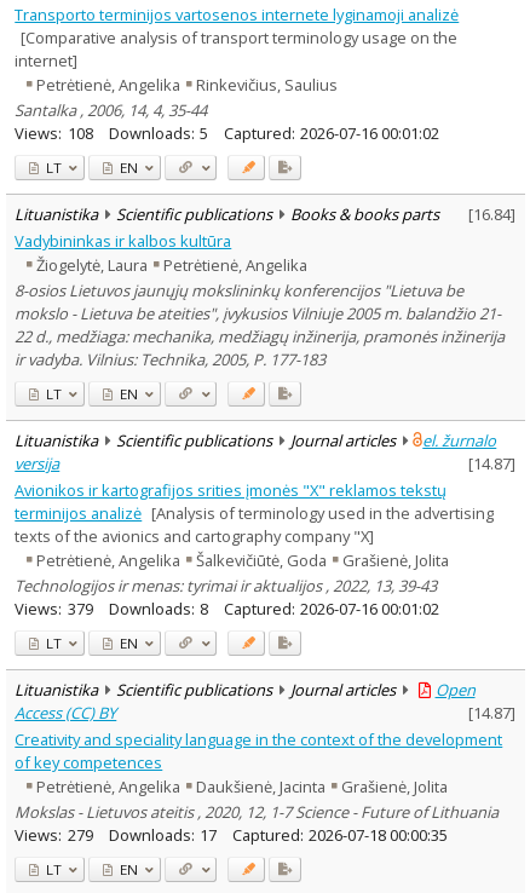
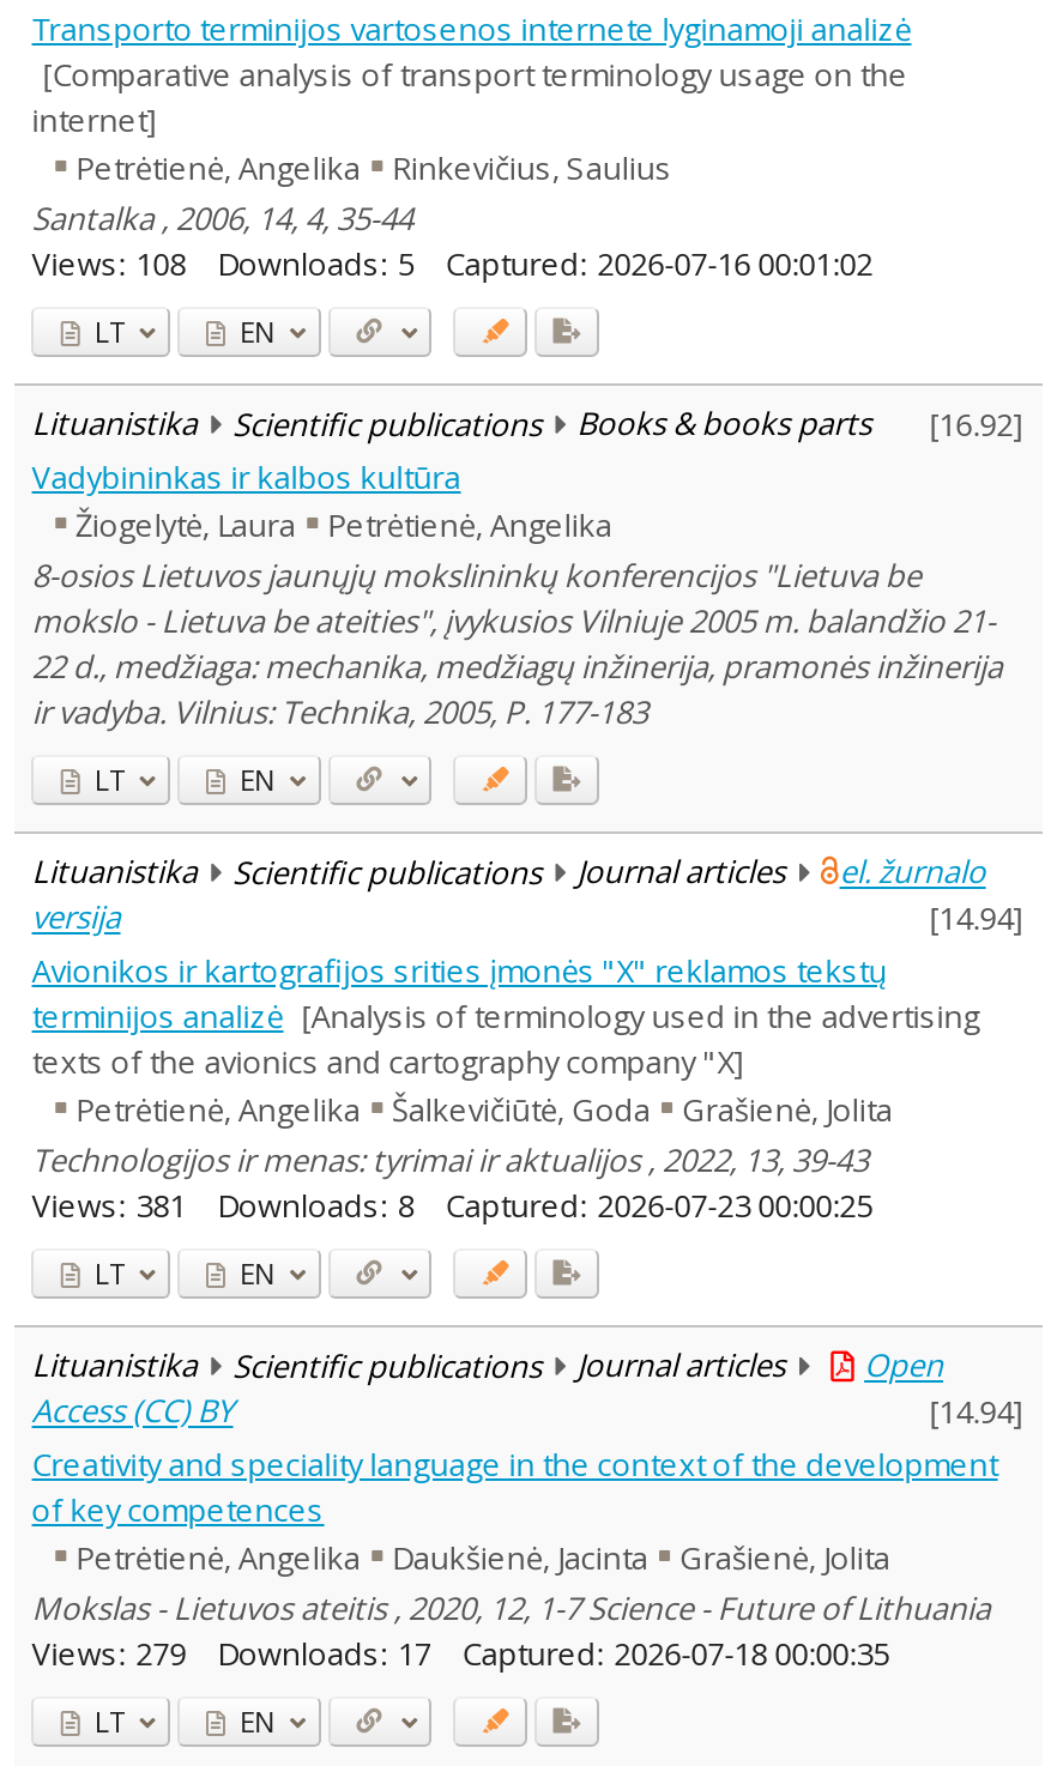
- Lituanistika Scientific publications Books & books parts [16.84]
+ Lituanistika Scientific publications Books & books parts [16.92]

- [14.87]
+ [14.94]

- Views: 379
+ Views: 381

- Captured: 2026-07-16 00:01:02
+ Captured: 2026-07-23 00:00:25

- [14.87]
+ [14.94]
